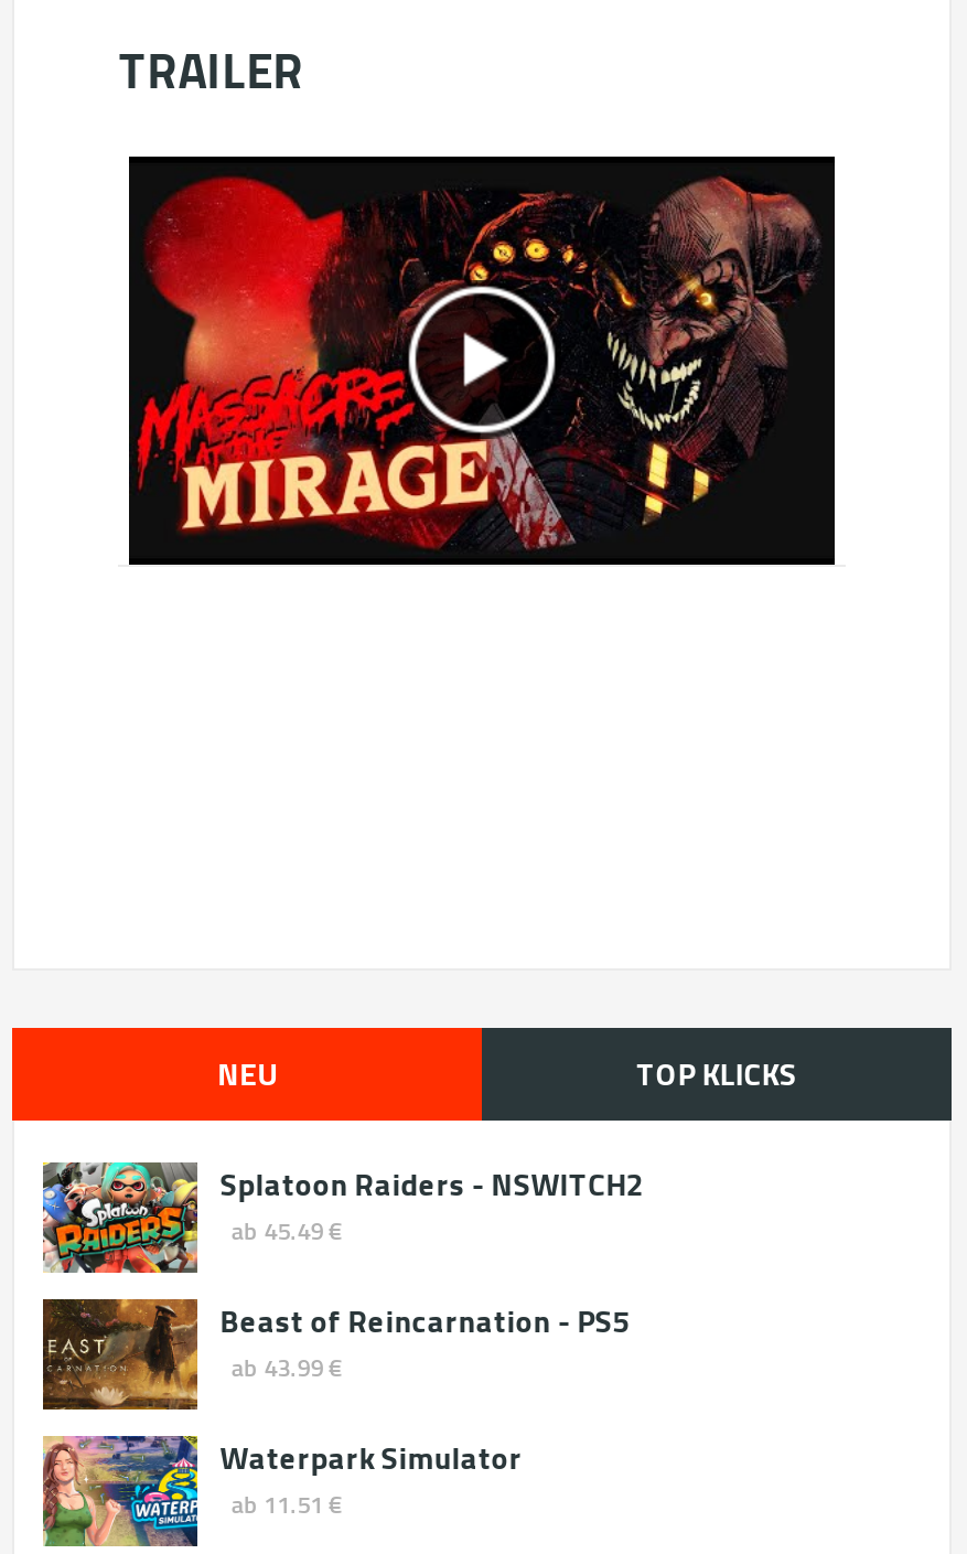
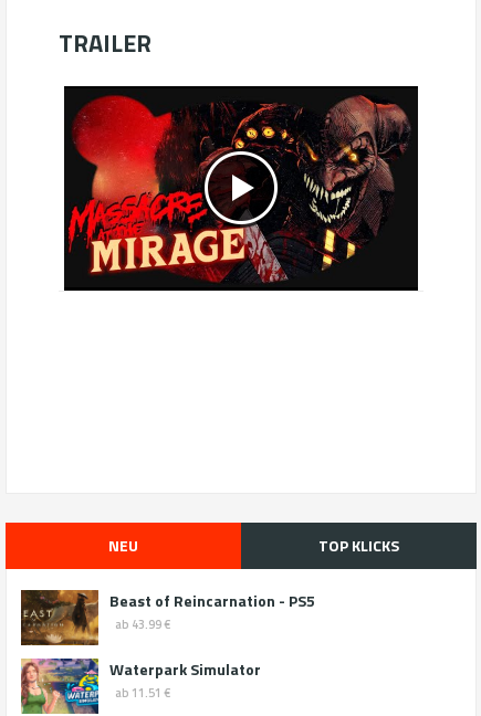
- [image]
- Splatoon Raiders - NSWITCH2
- ab 45.49 €
